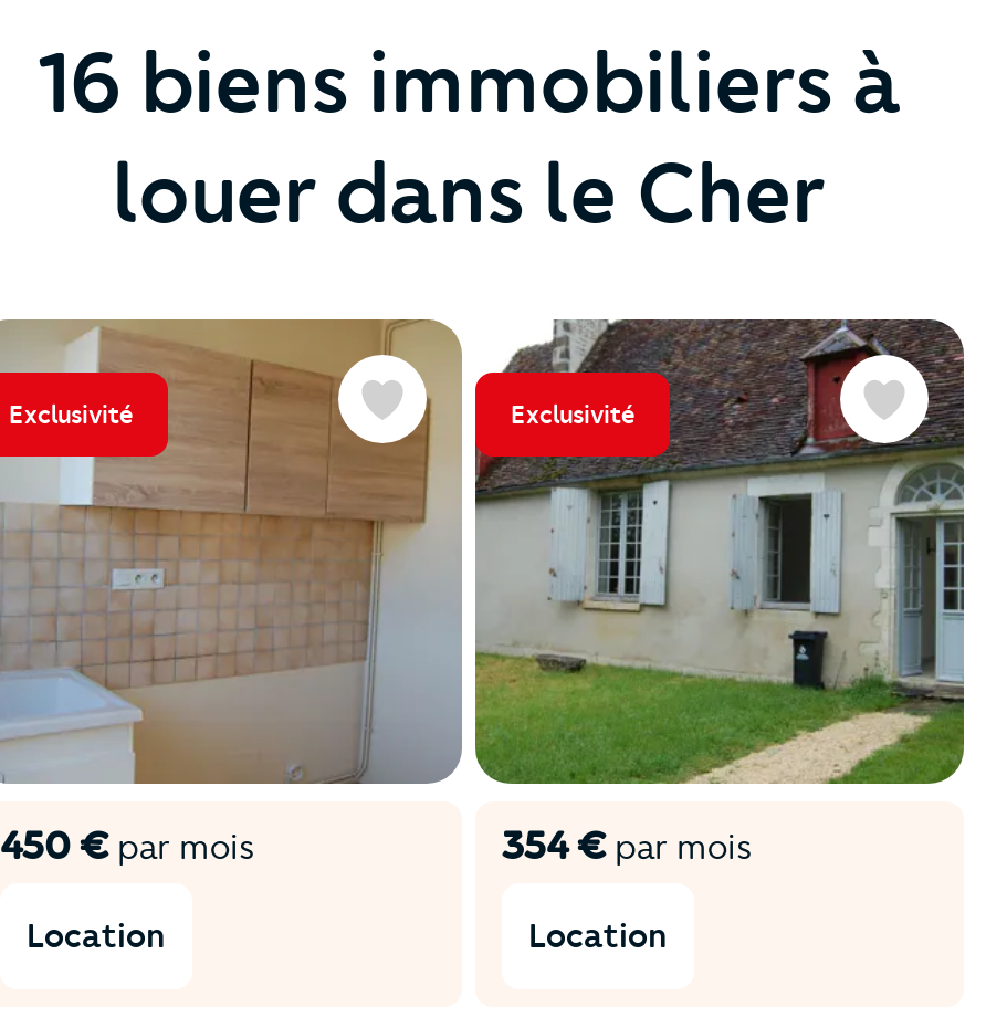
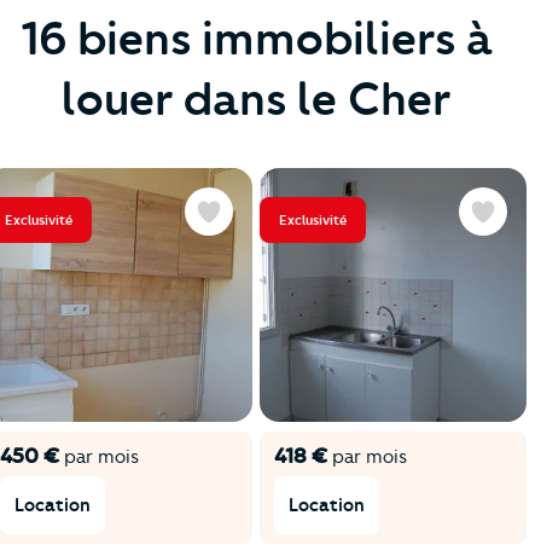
- [image]
- 354 €par mois
+ [image]
+ 418 €par mois
